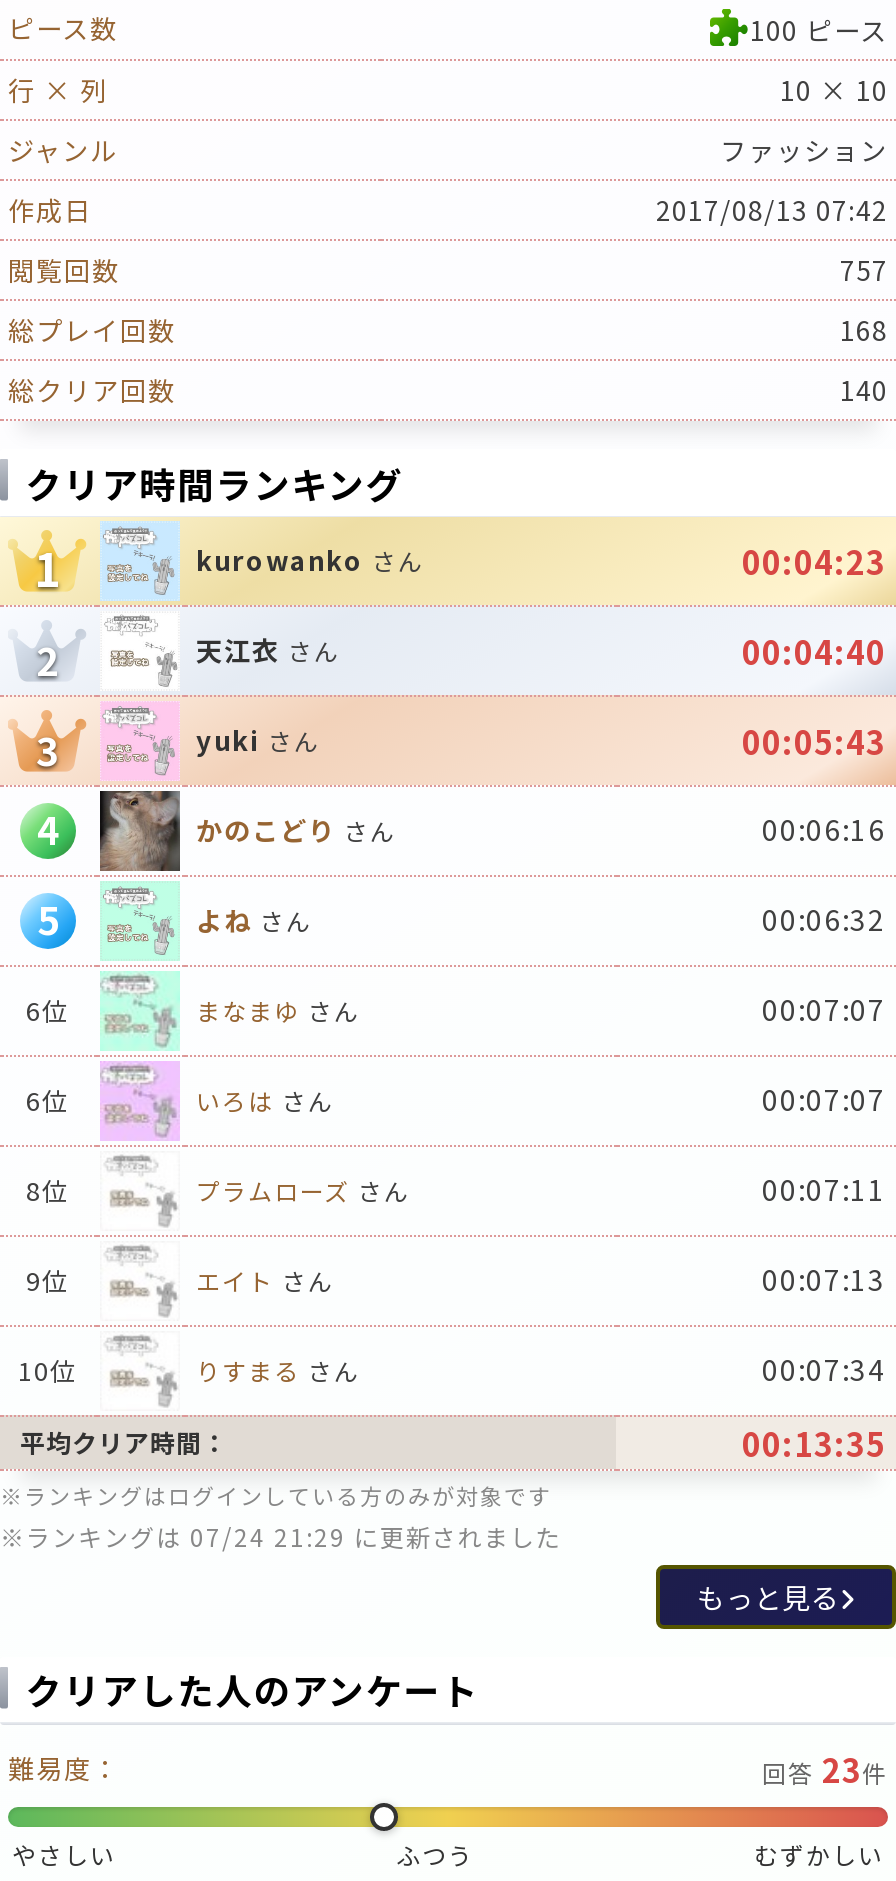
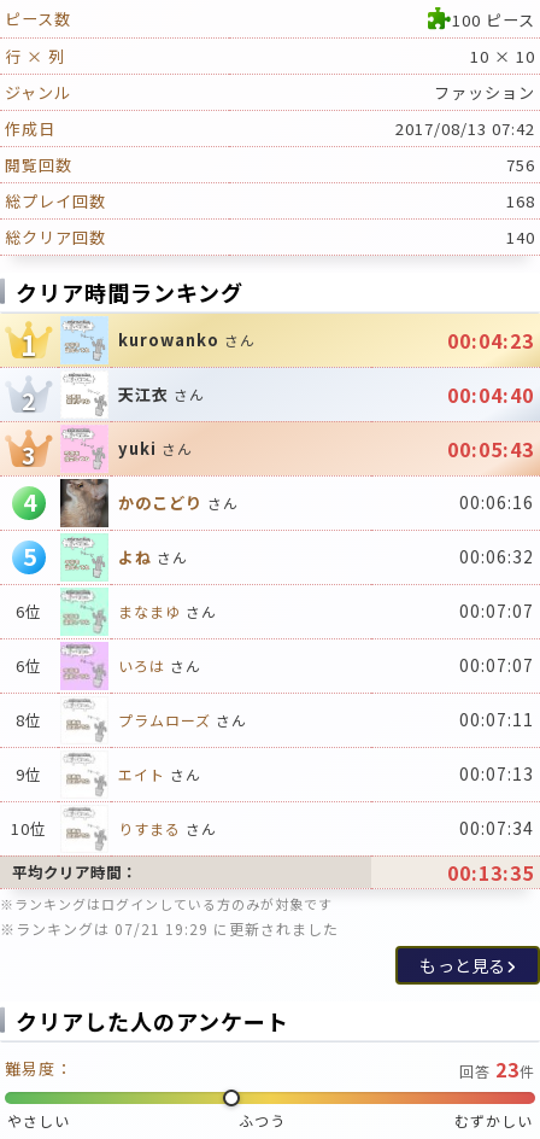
- 757
+ 756

- ※ランキングは 07/24 21:29 に更新されました
+ ※ランキングは 07/21 19:29 に更新されました
